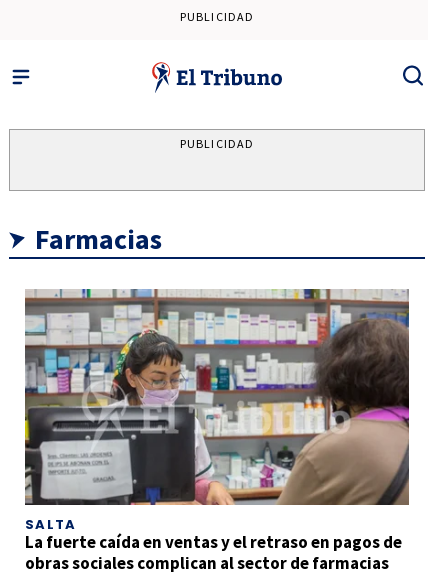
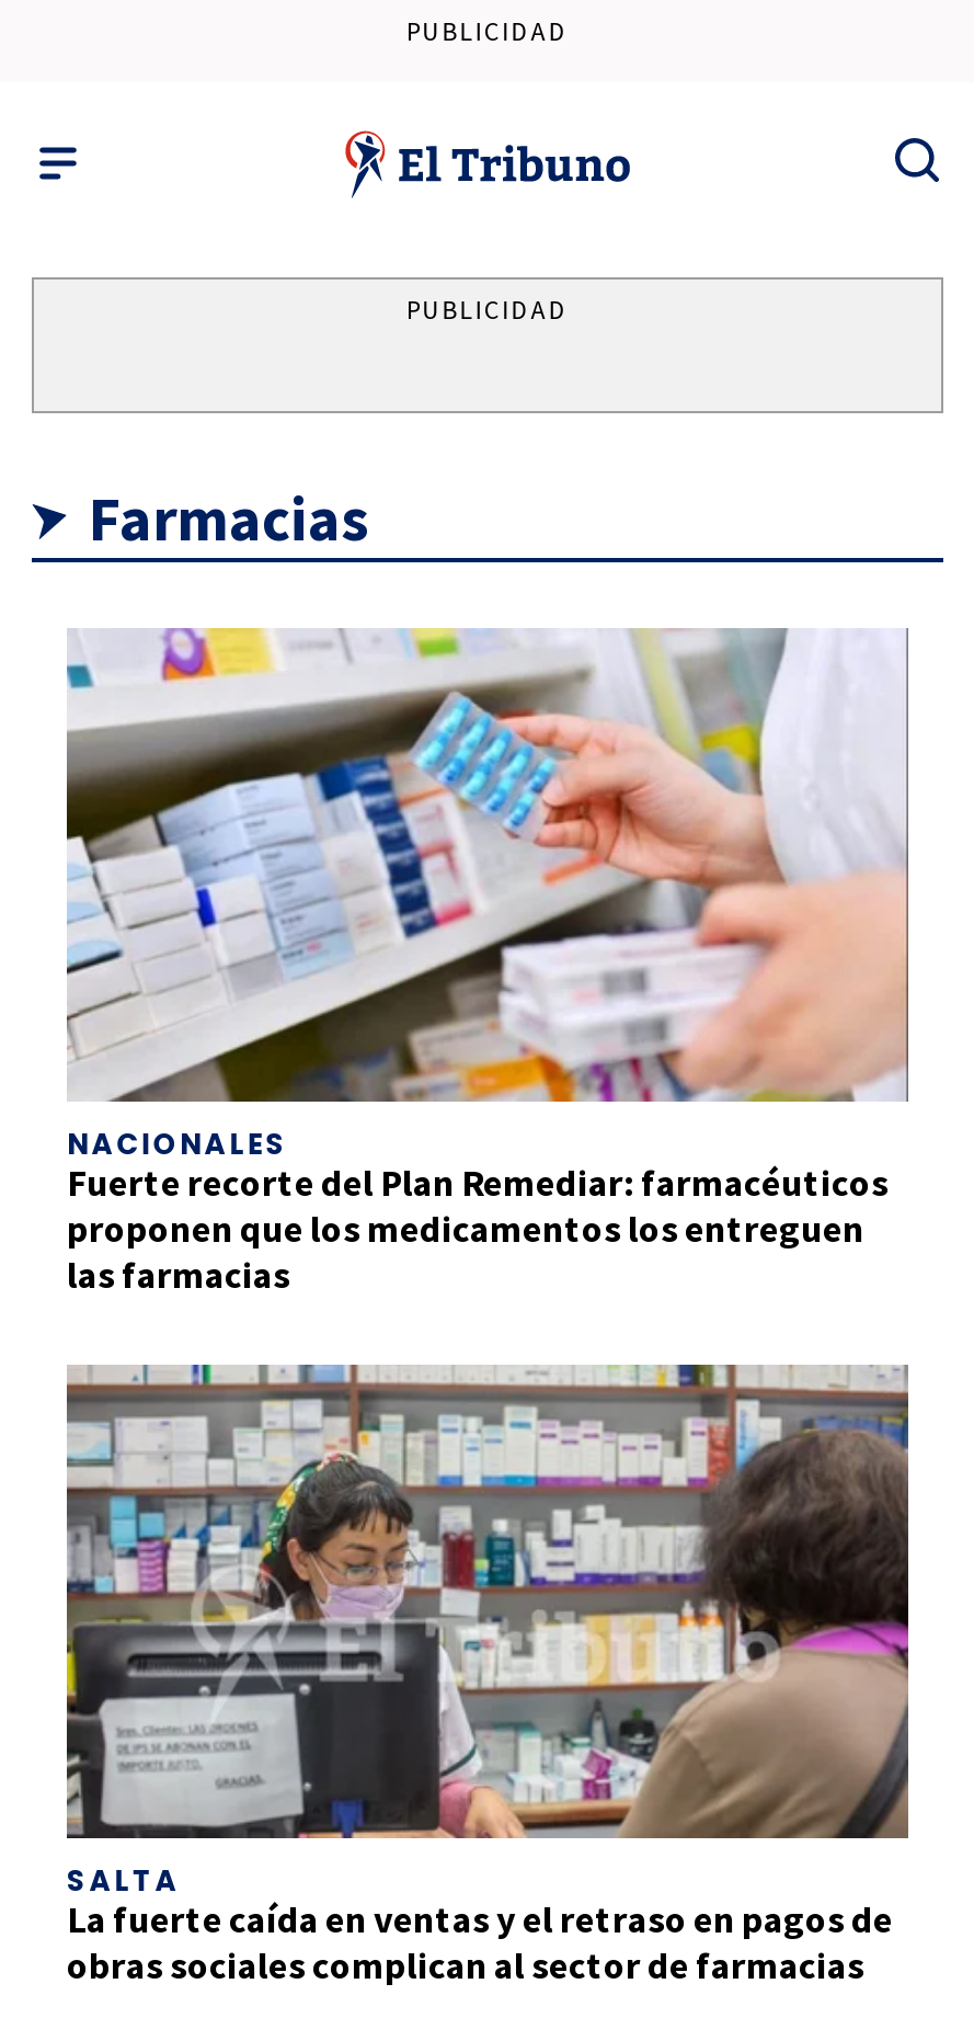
+ [image]
+ NACIONALES
+ Fuerte recorte del Plan Remediar: farmacéuticos
+ proponen que los medicamentos los entreguen
+ las farmacias
